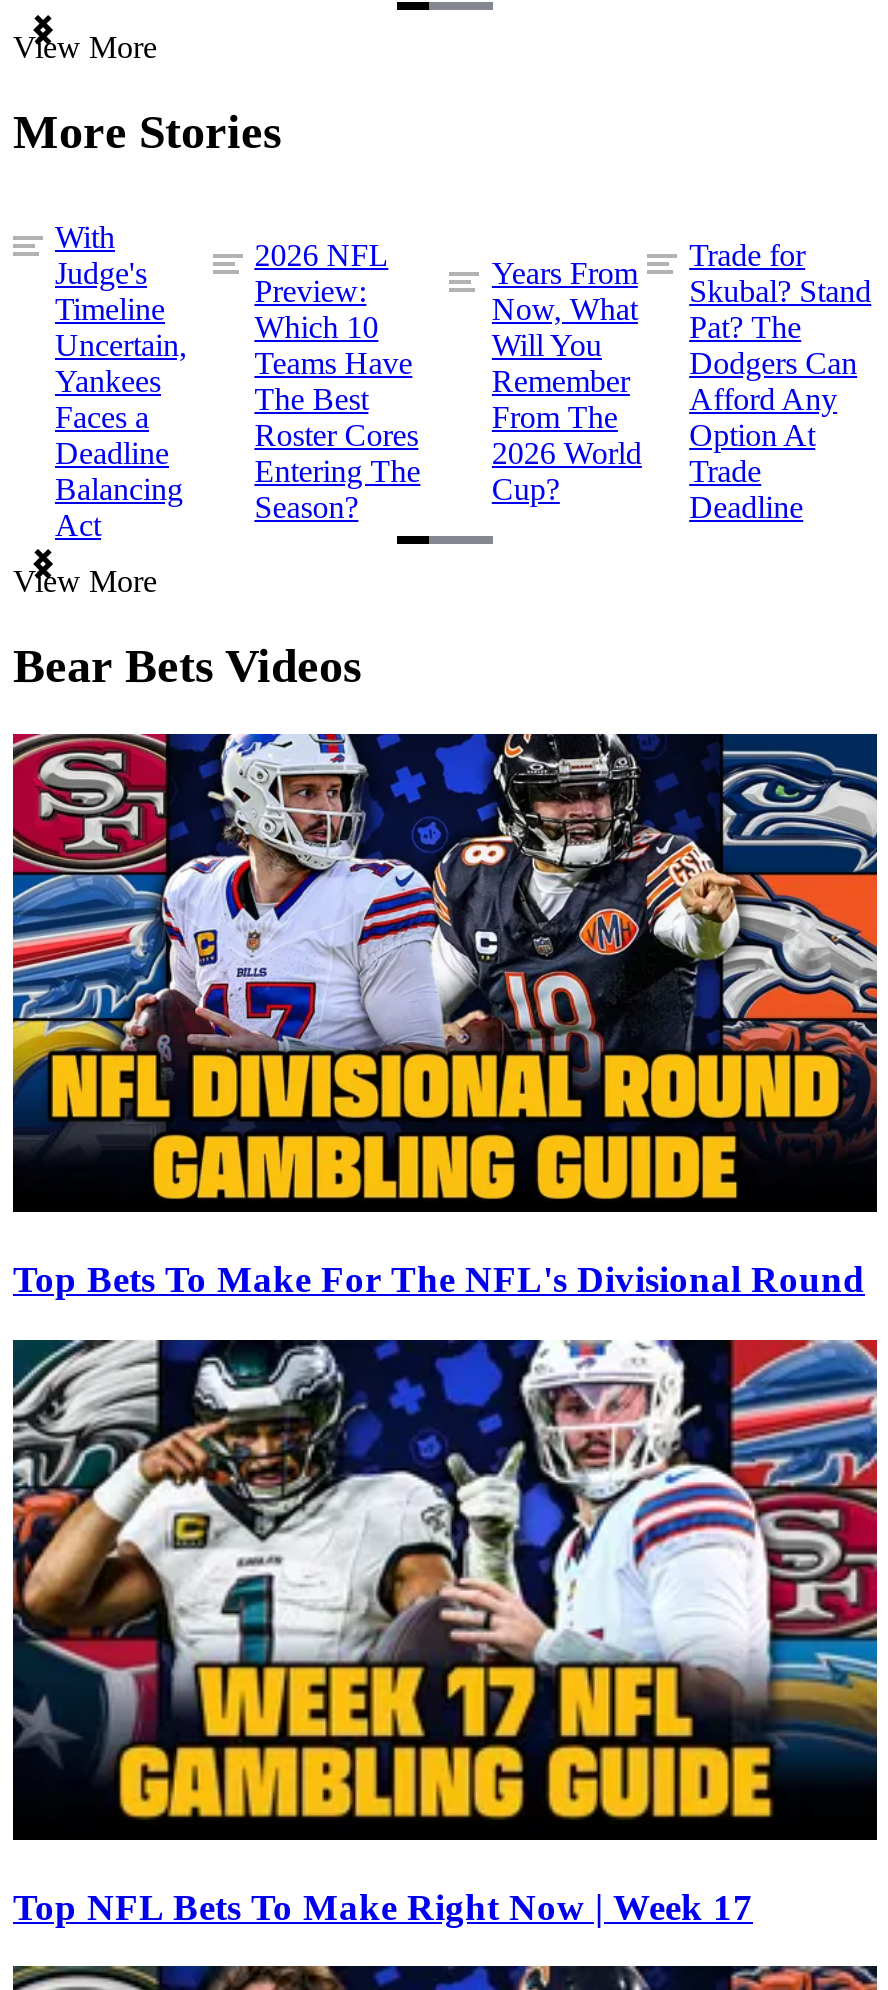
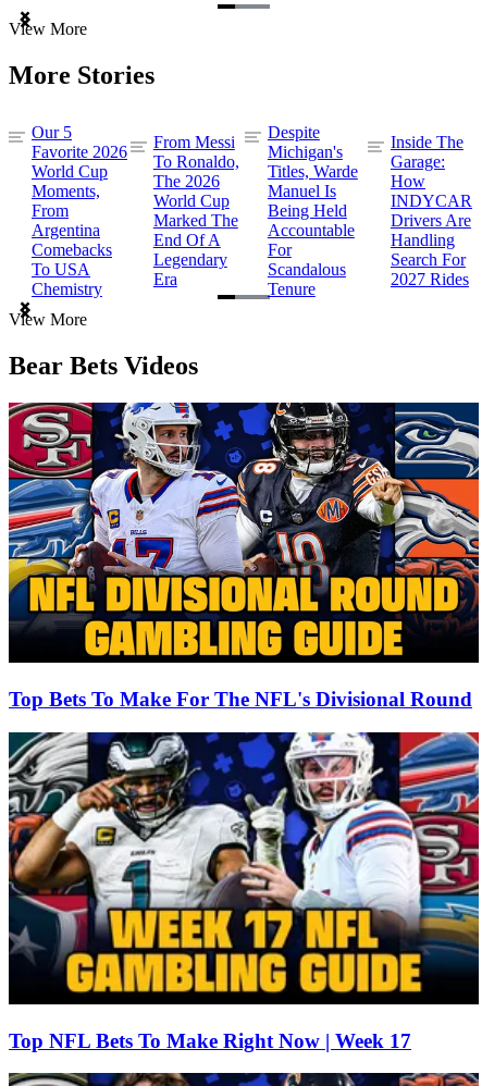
- With
- Judge's
- Timeline
- Uncertain,
- Yankees
- Faces a
- Deadline
- Balancing
- Act
+ Our 5
+ Favorite 2026
+ World Cup
+ Moments,
+ From
+ Argentina
+ Comebacks
+ To USA
+ Chemistry

- 2026 NFL
- Preview:
- Which 10
- Teams Have
- The Best
- Roster Cores
- Entering The
- Season?
+ From Messi
+ To Ronaldo,
+ The 2026
+ World Cup
+ Marked The
+ End Of A
+ Legendary
+ Era

- Trade for
- Skubal? Stand
- Pat? The
- Dodgers Can
- Afford Any
- Option At
- Trade
- Deadline
+ Inside The
+ Garage:
+ How
+ INDYCAR
+ Drivers Are
+ Handling
+ Search For
+ 2027 Rides

- Years From
- Now, What
- Will You
- Remember
- From The
- 2026 World
- Cup?
+ Despite
+ Michigan's
+ Titles, Warde
+ Manuel Is
+ Being Held
+ Accountable
+ For
+ Scandalous
+ Tenure
